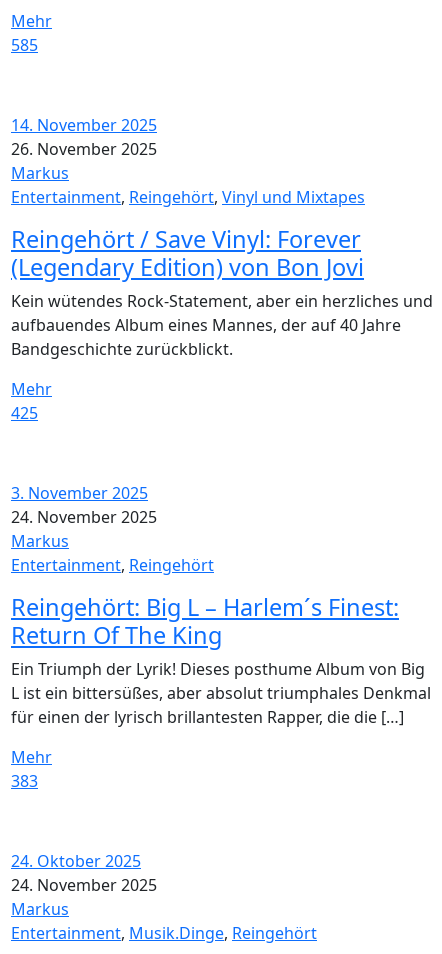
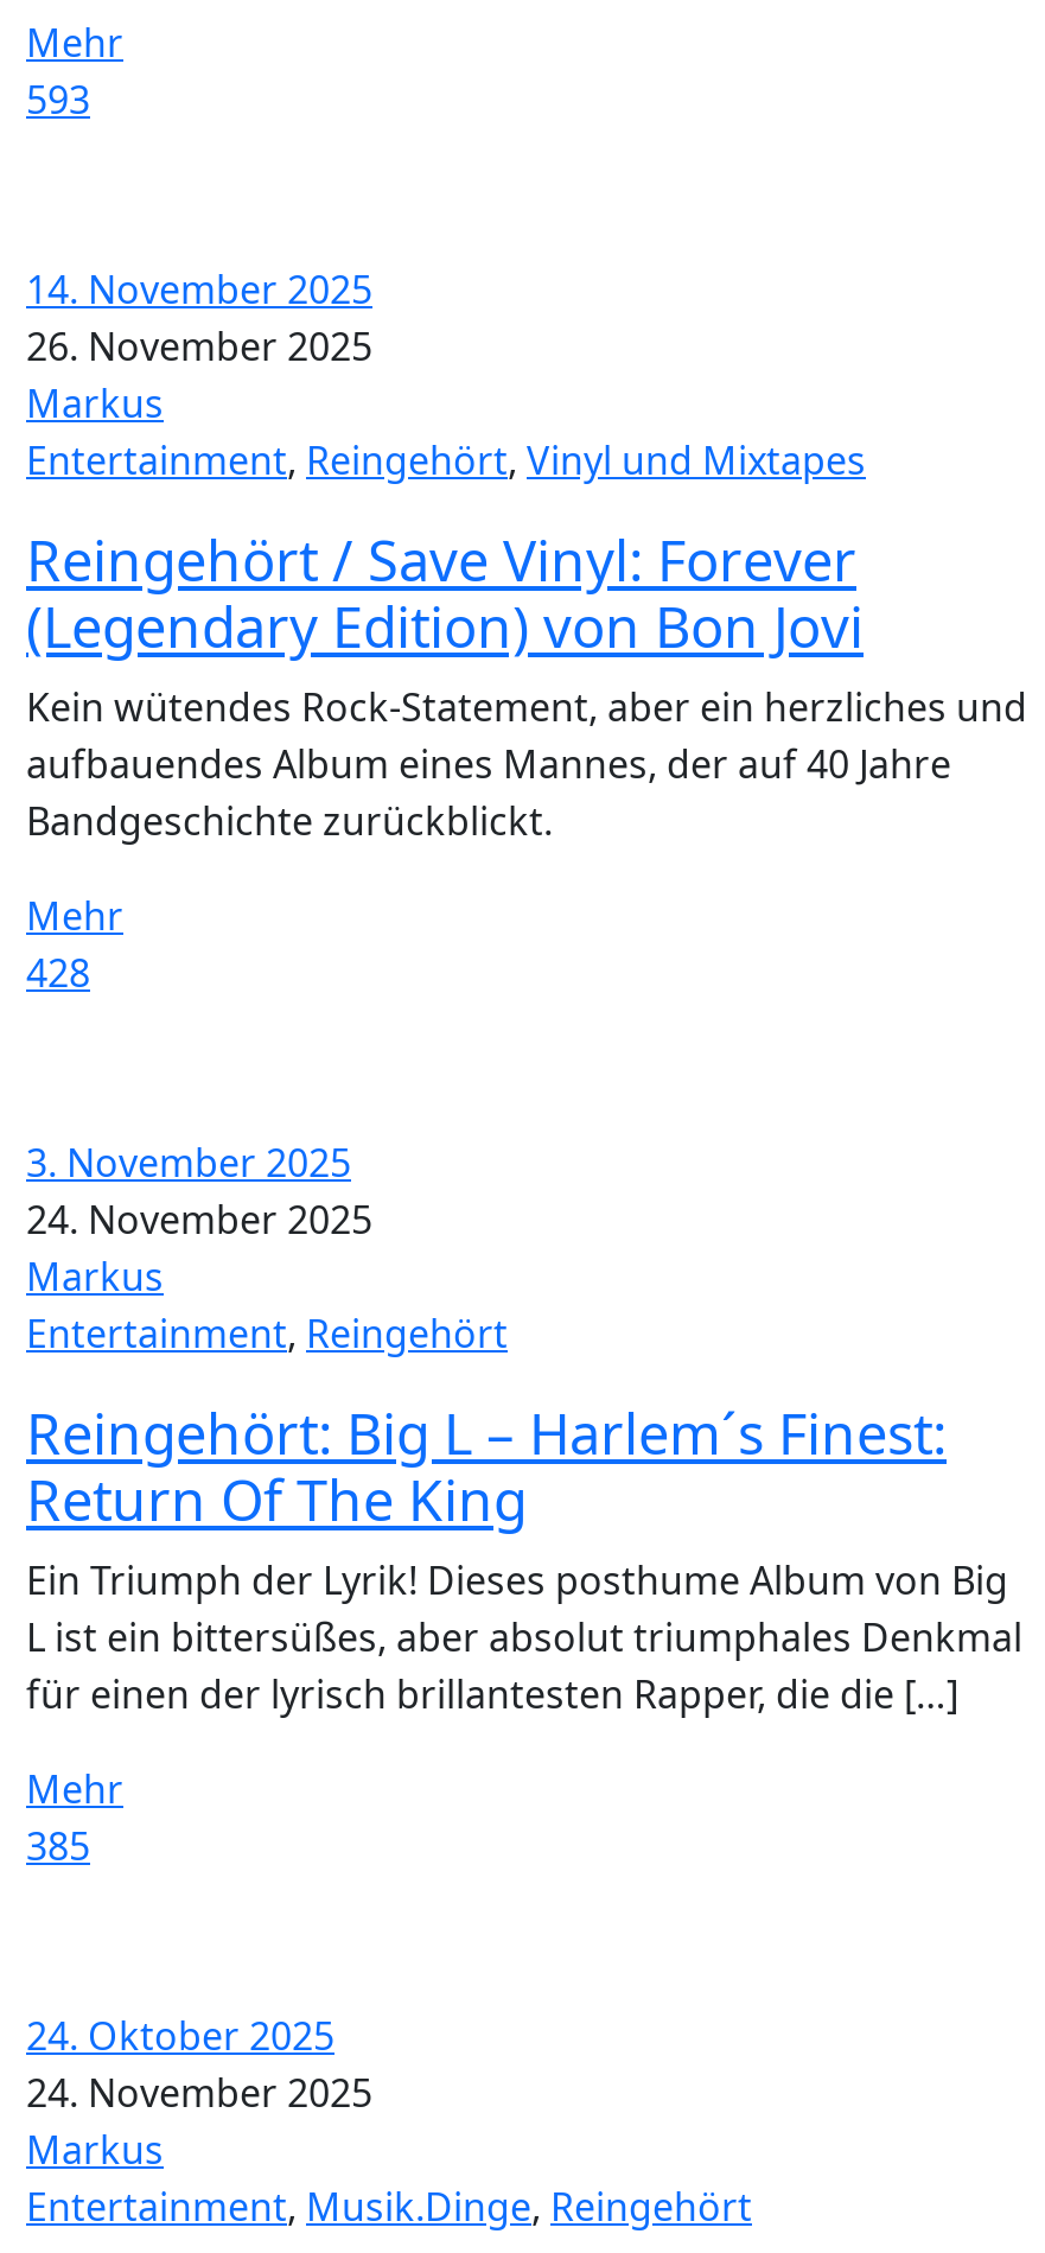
- 585
+ 593

- 425
+ 428

- 383
+ 385
